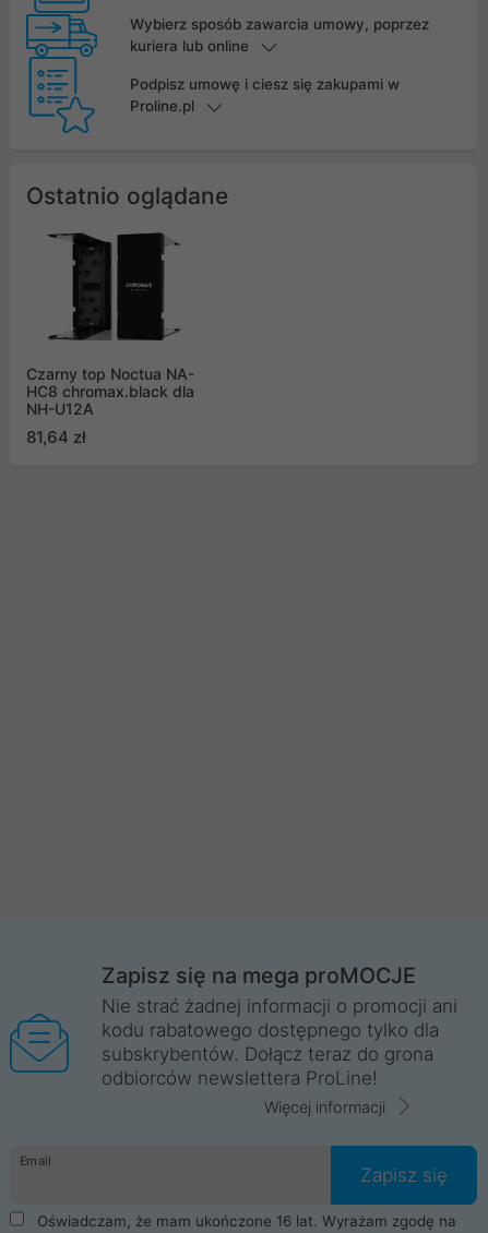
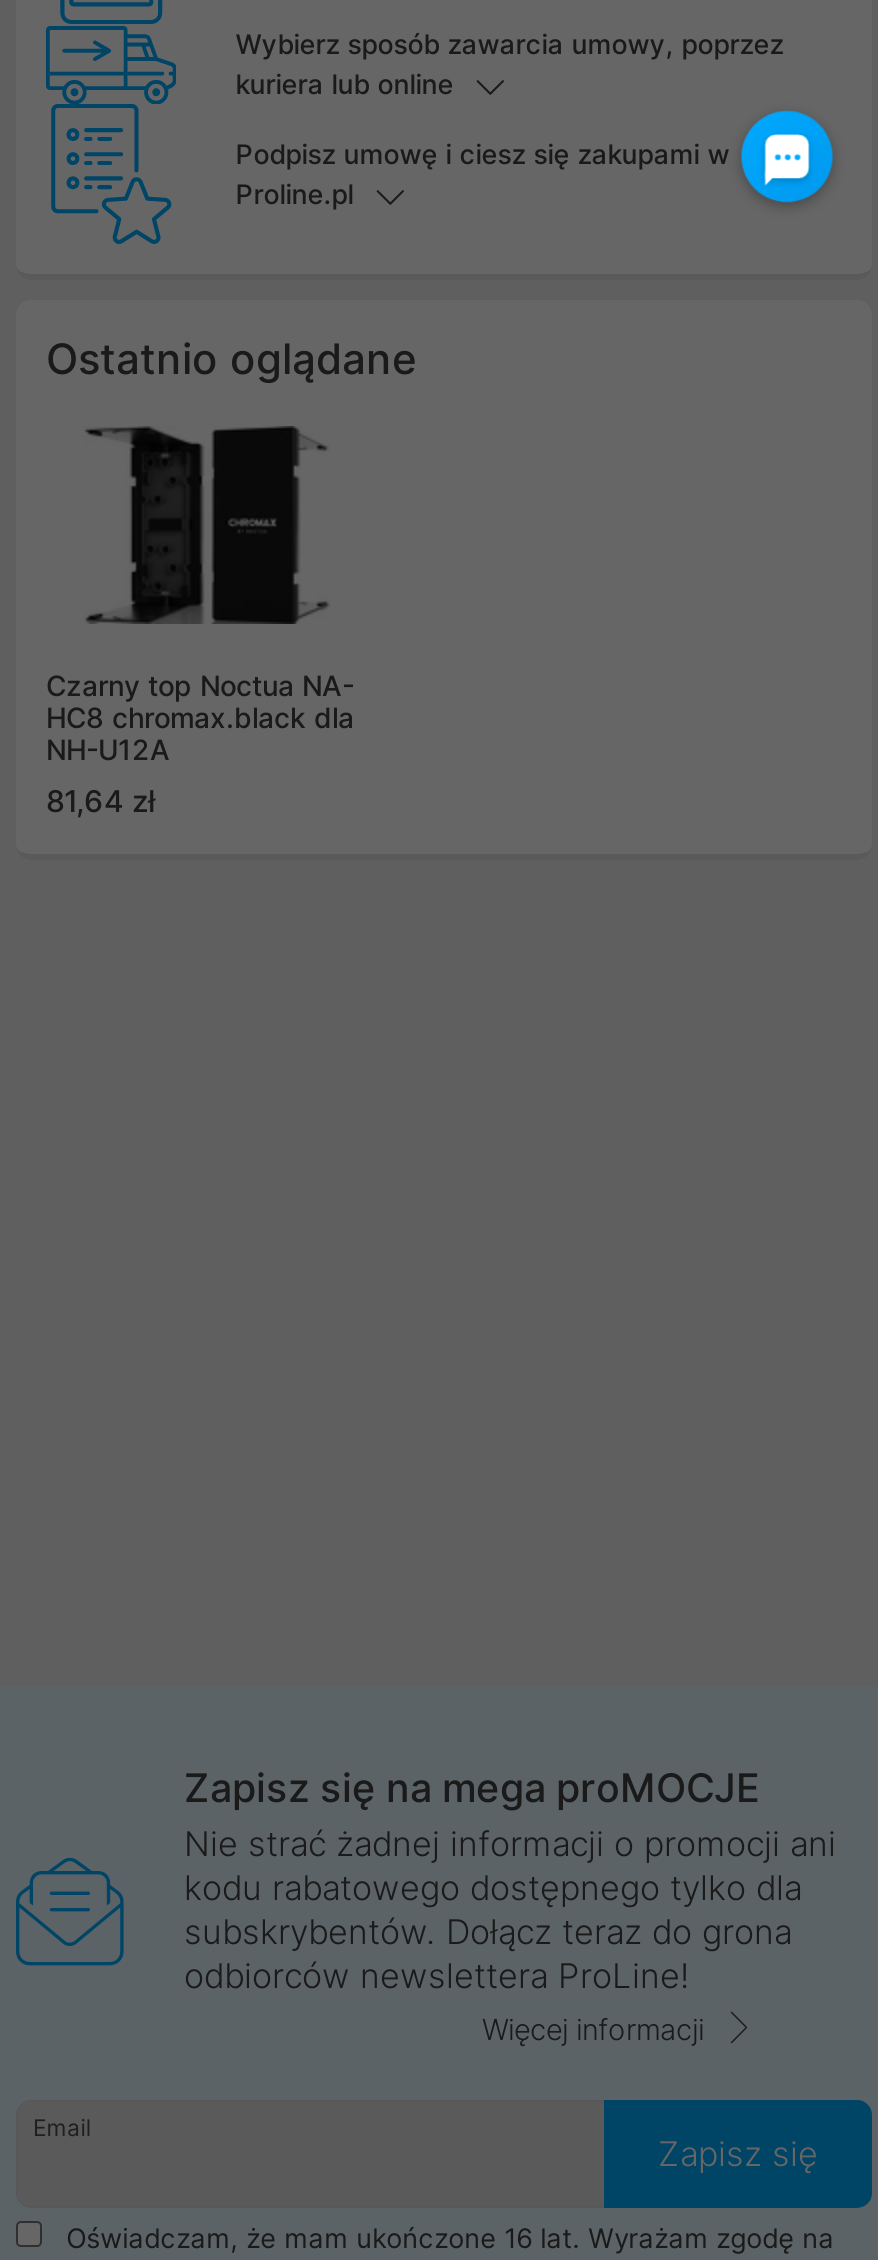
+ [image]
